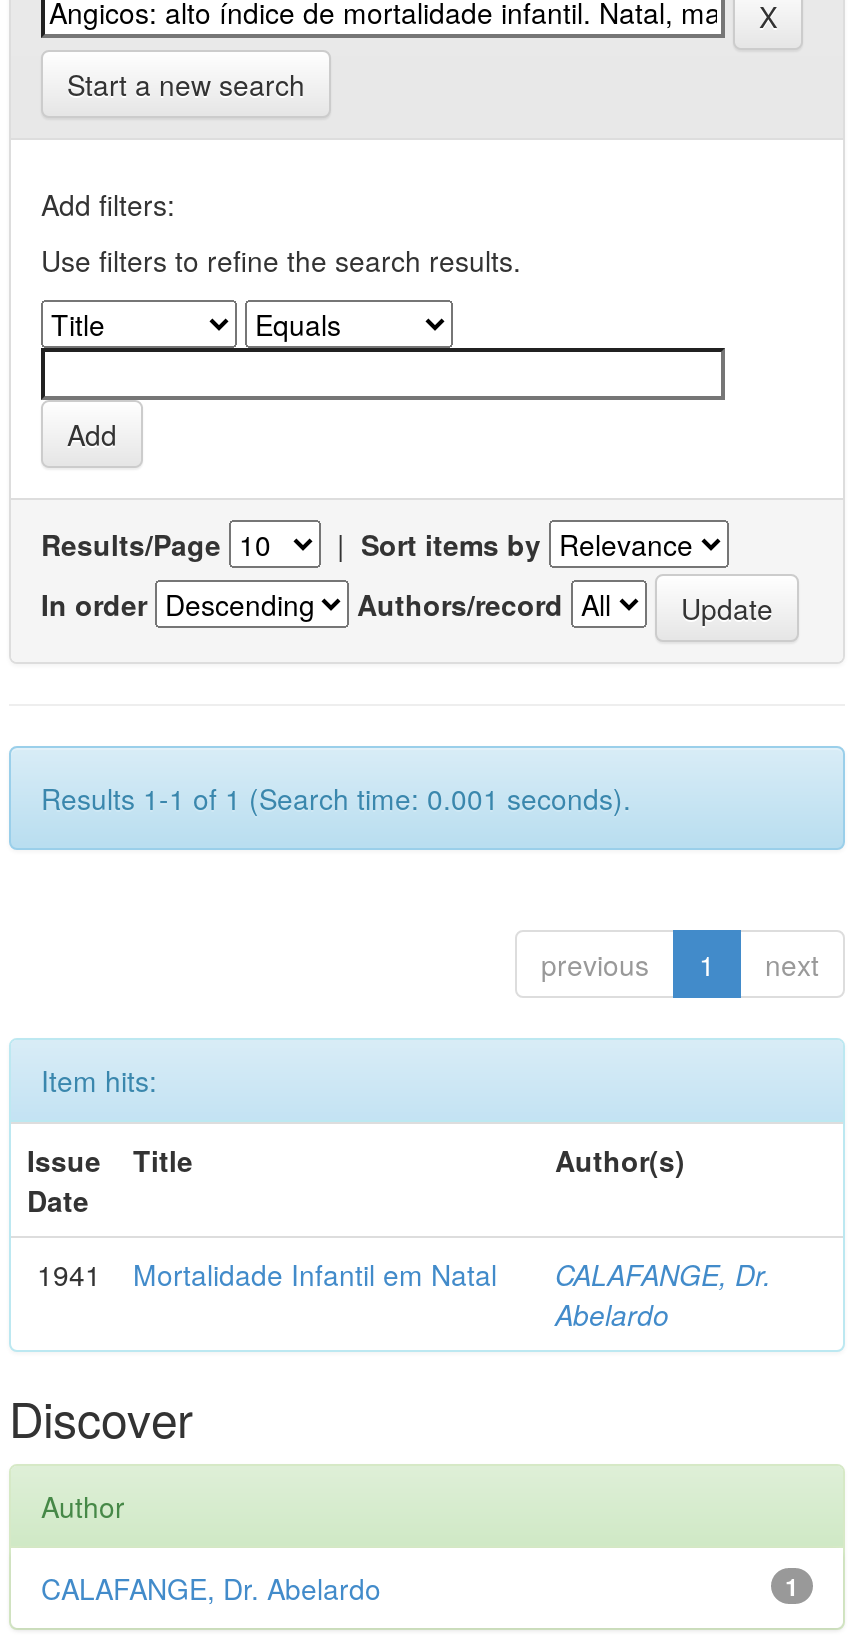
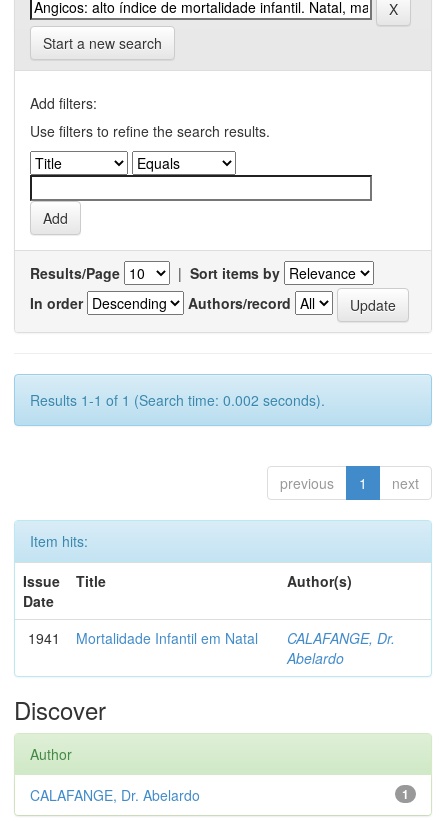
- Results 1-1 of 1 (Search time: 0.001 seconds).
+ Results 1-1 of 1 (Search time: 0.002 seconds).
